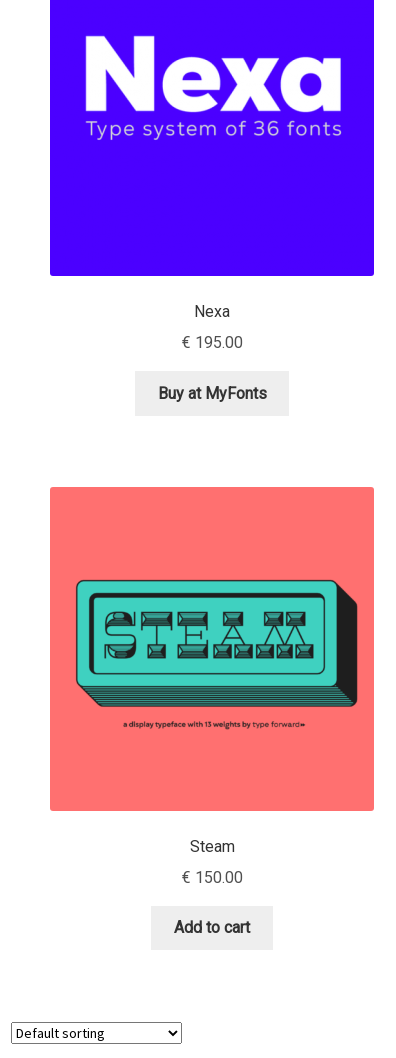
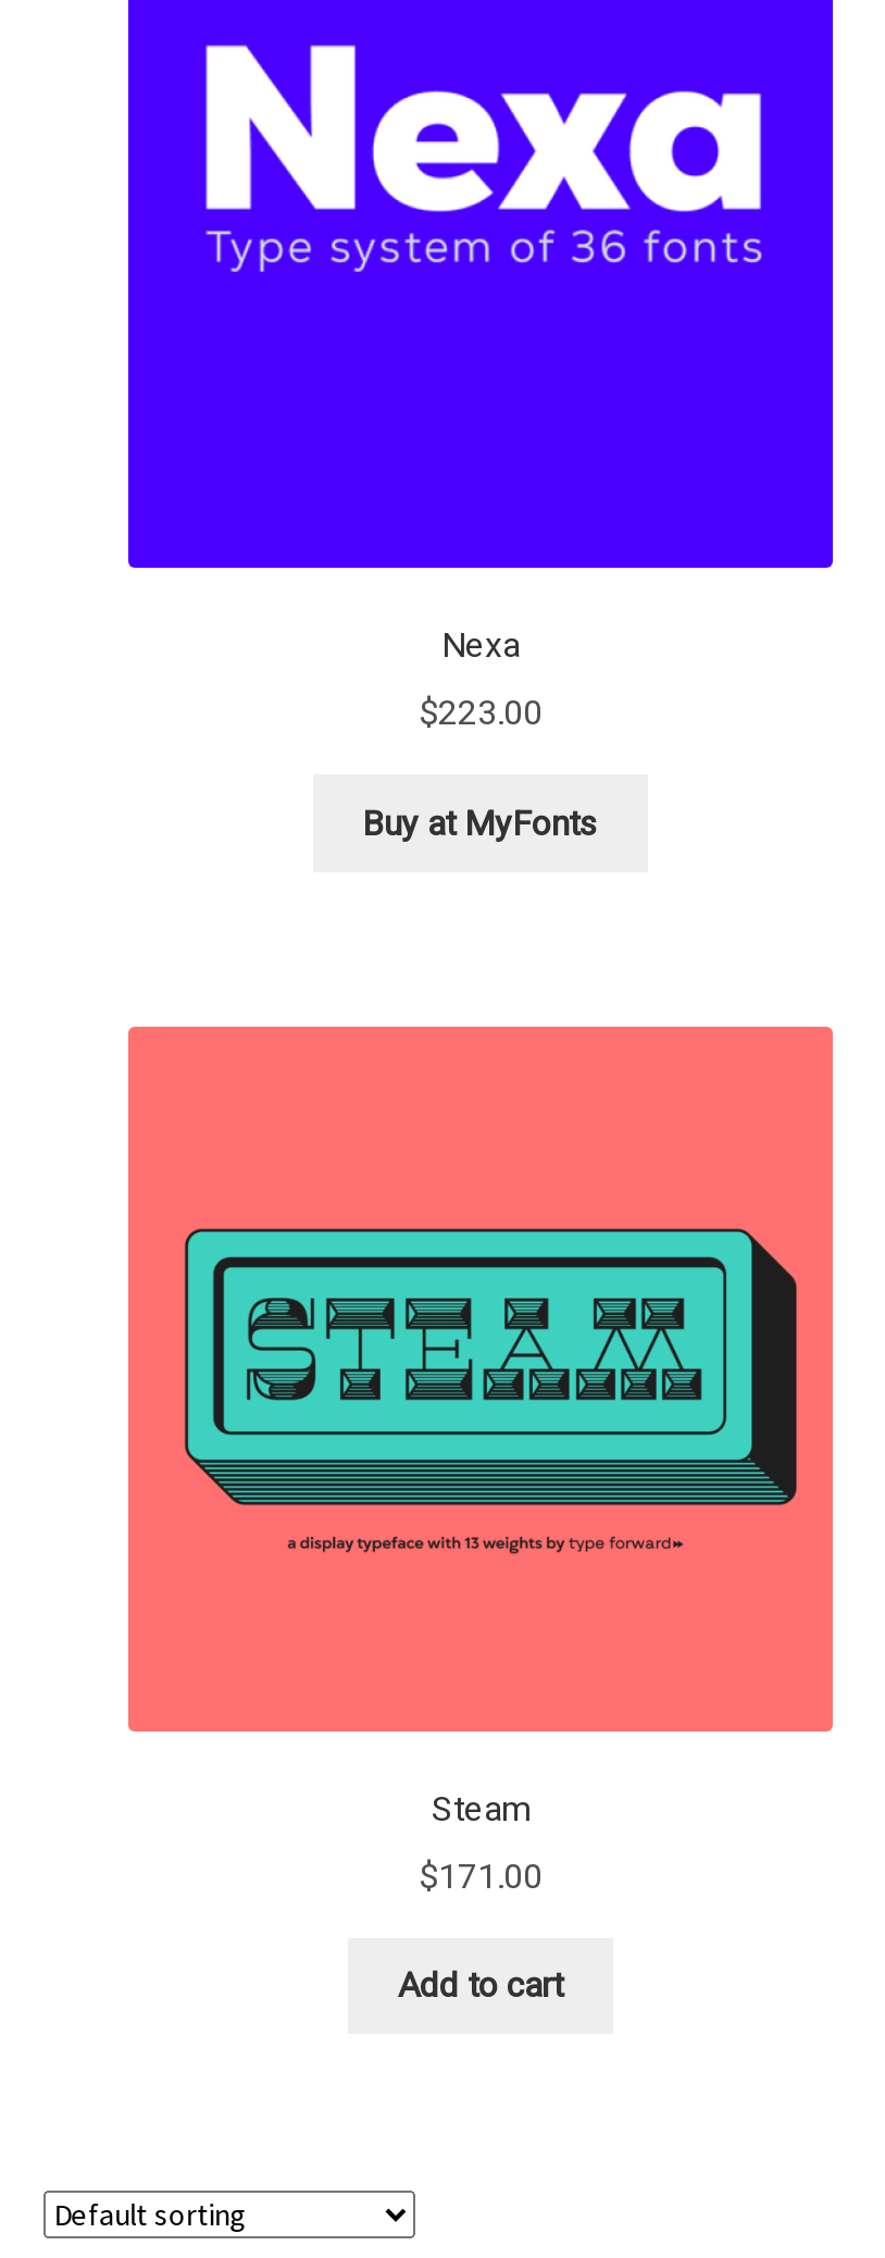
- €195.00
+ $223.00

- €150.00
+ $171.00
